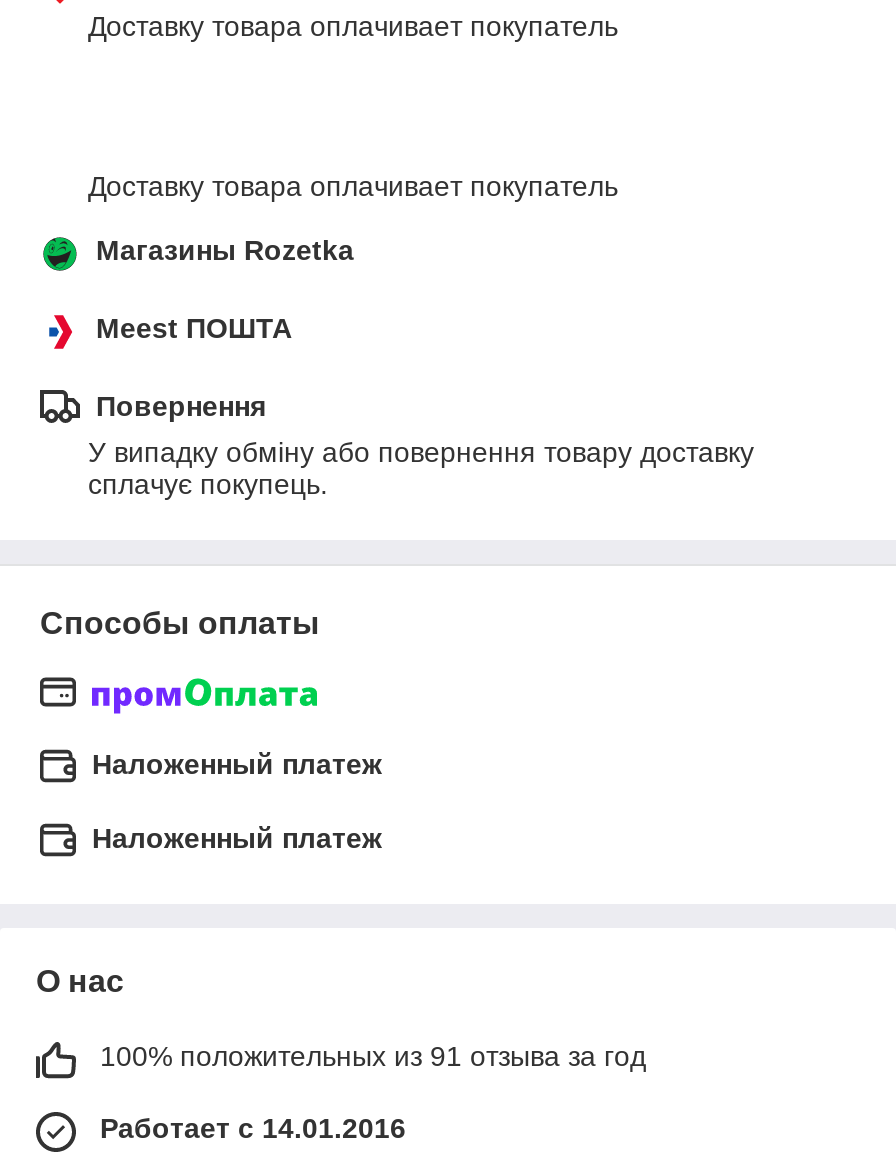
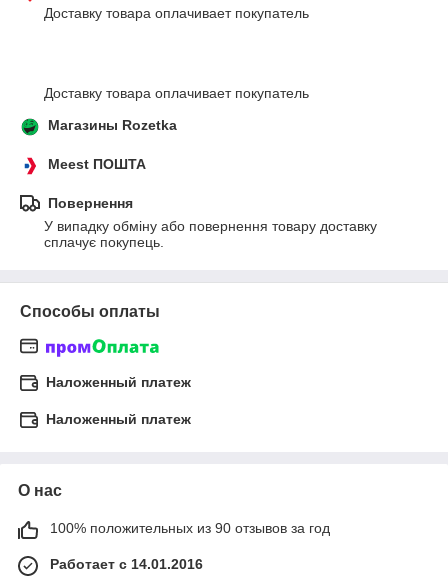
- 100% положительных из 91 отзыва за год
+ 100% положительных из 90 отзывов за год
